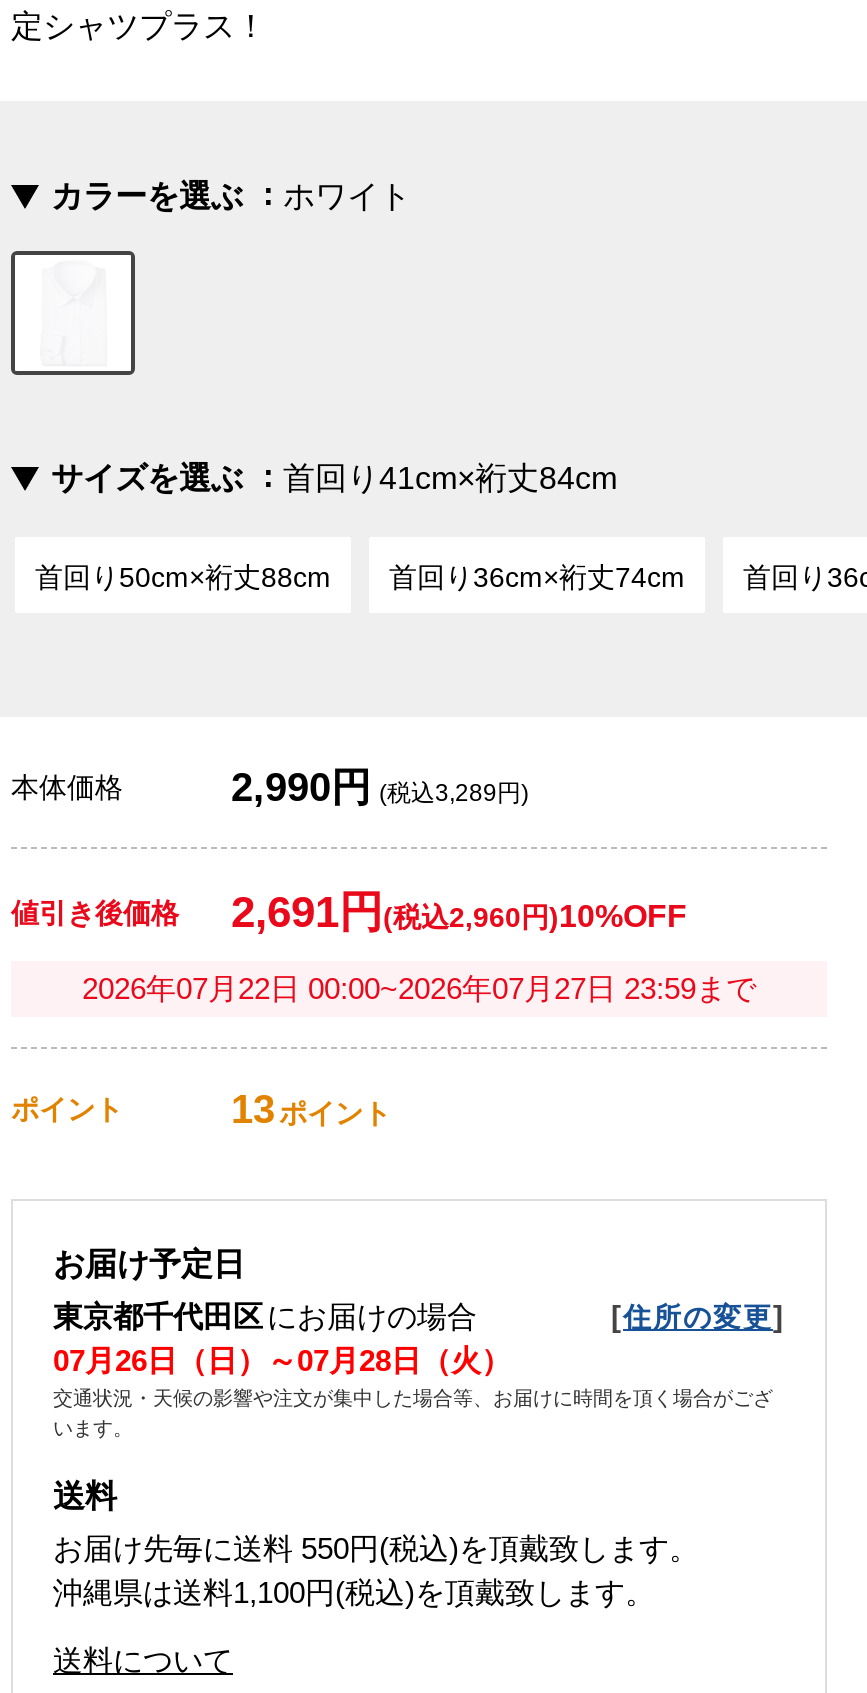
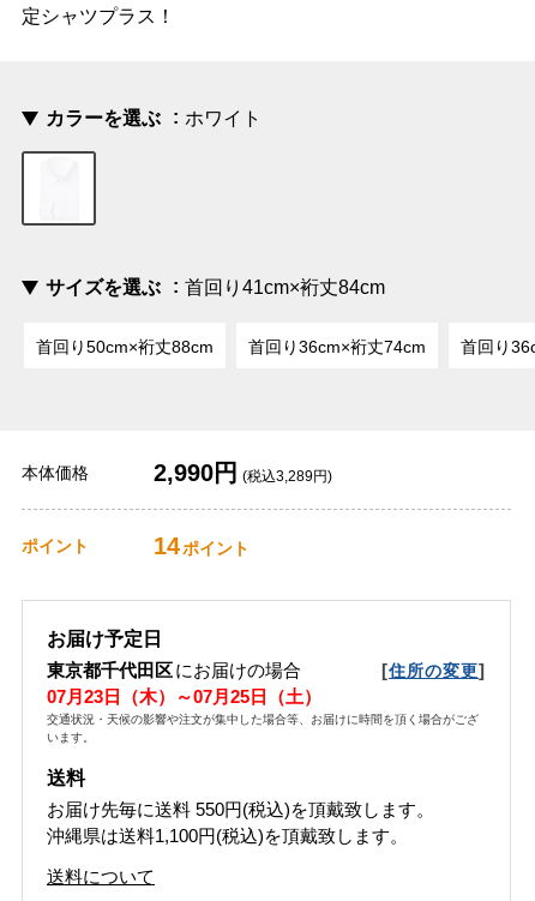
- 値引き後価格
- 2,691円(税込2,960円)10%OFF
- 2026年07月22日 00:00~2026年07月27日 23:59まで

- 13 ポイント
+ 14 ポイント

- 07月26日（日）～07月28日（火）
+ 07月23日（木）～07月25日（土）
